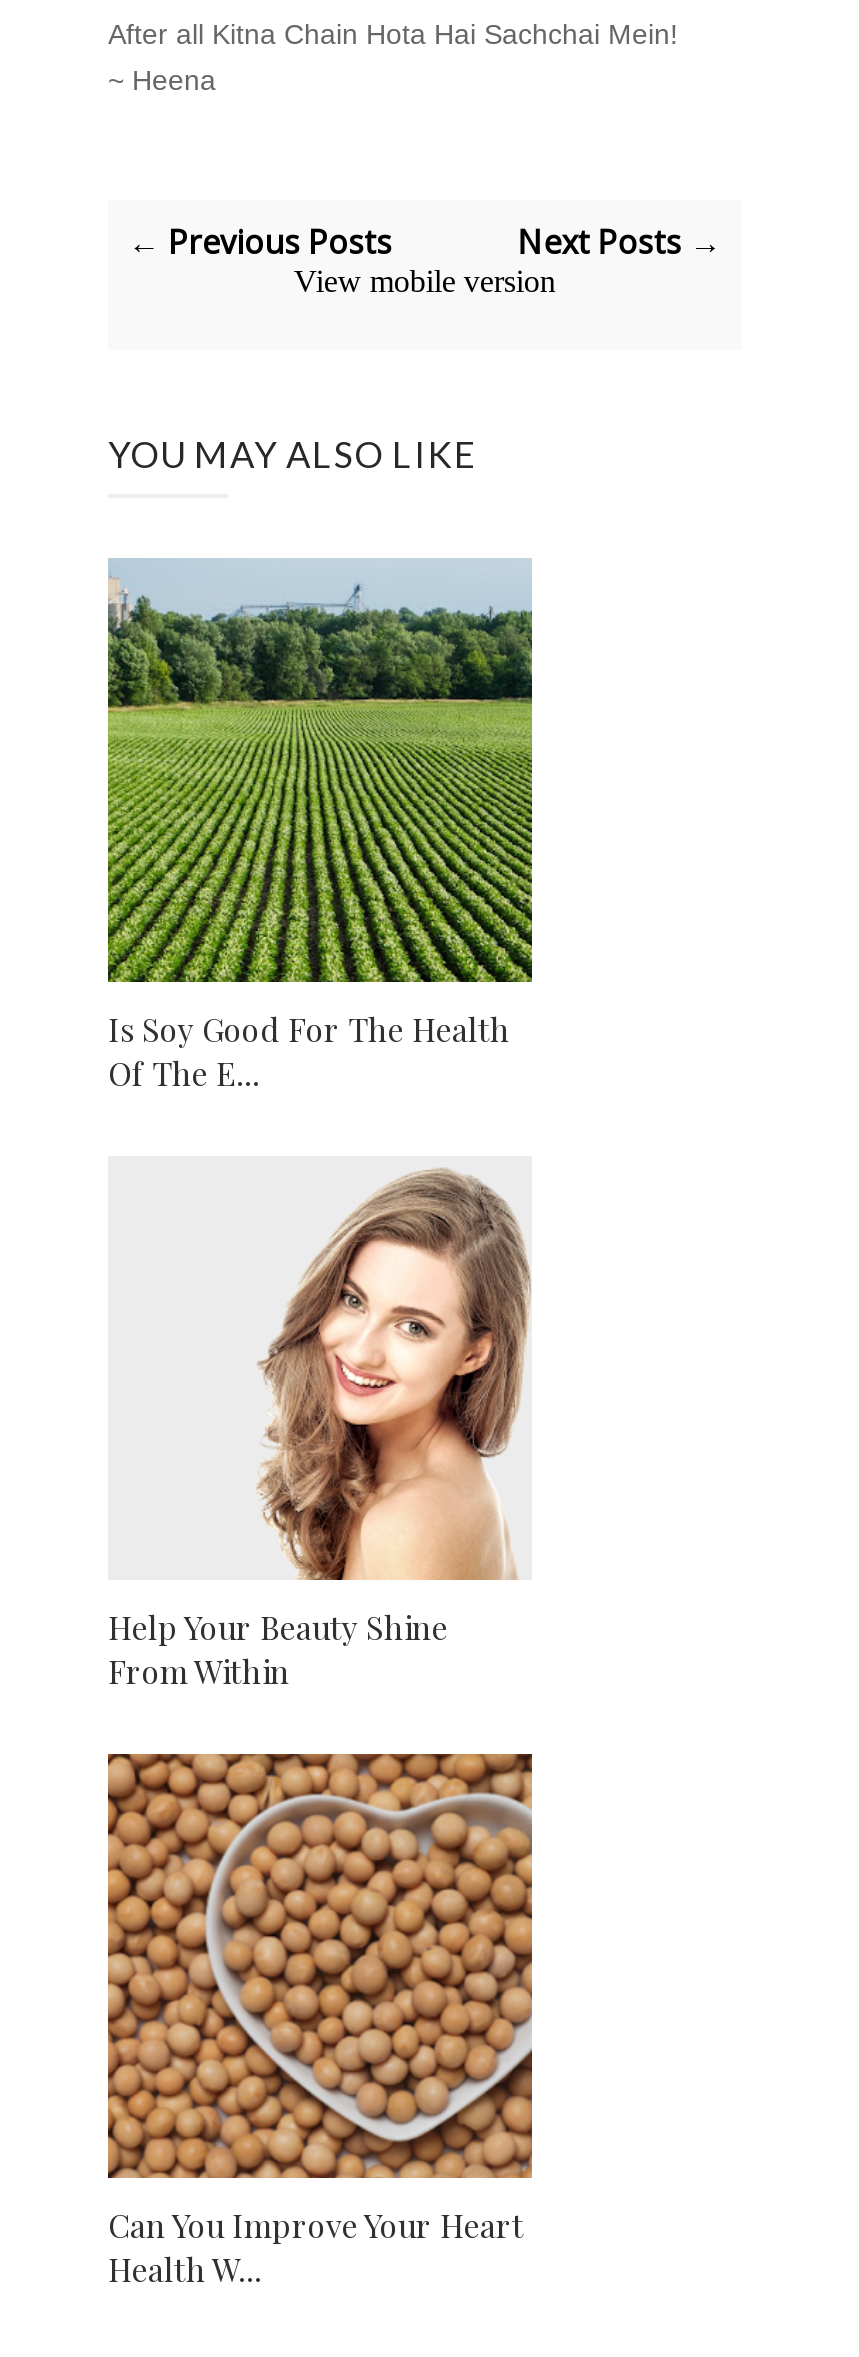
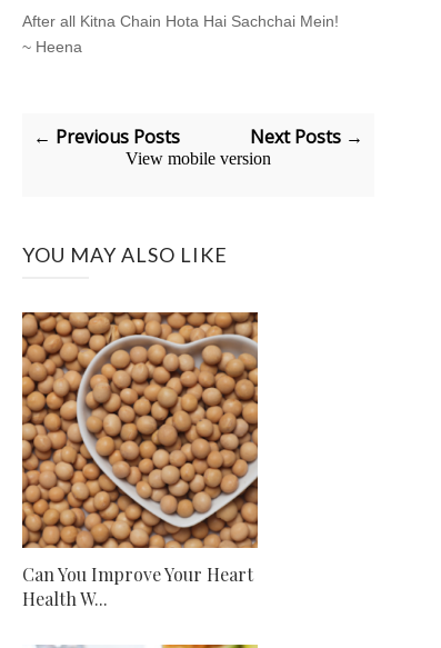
- [image]
- Is Soy Good For The Health
- Of The E...

- [image]
- Help Your Beauty Shine
- From Within
